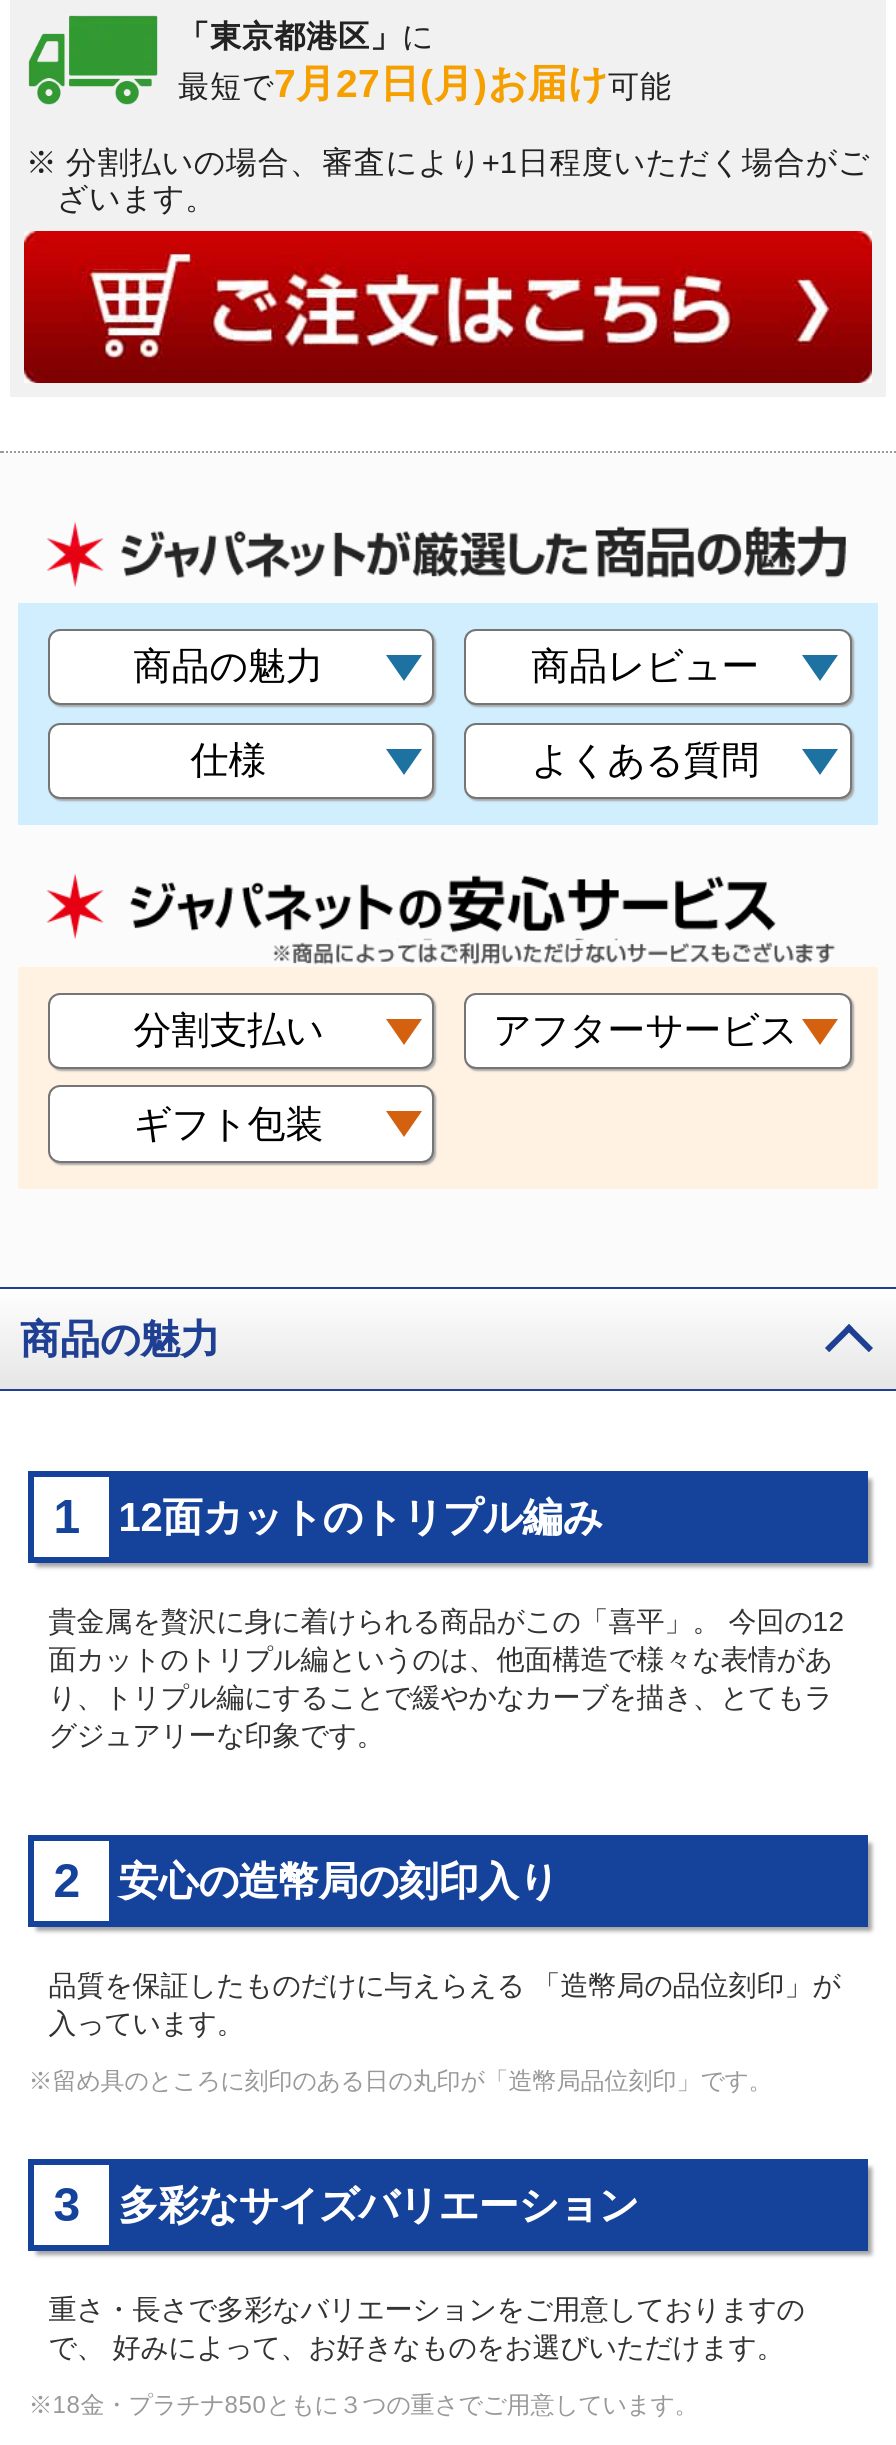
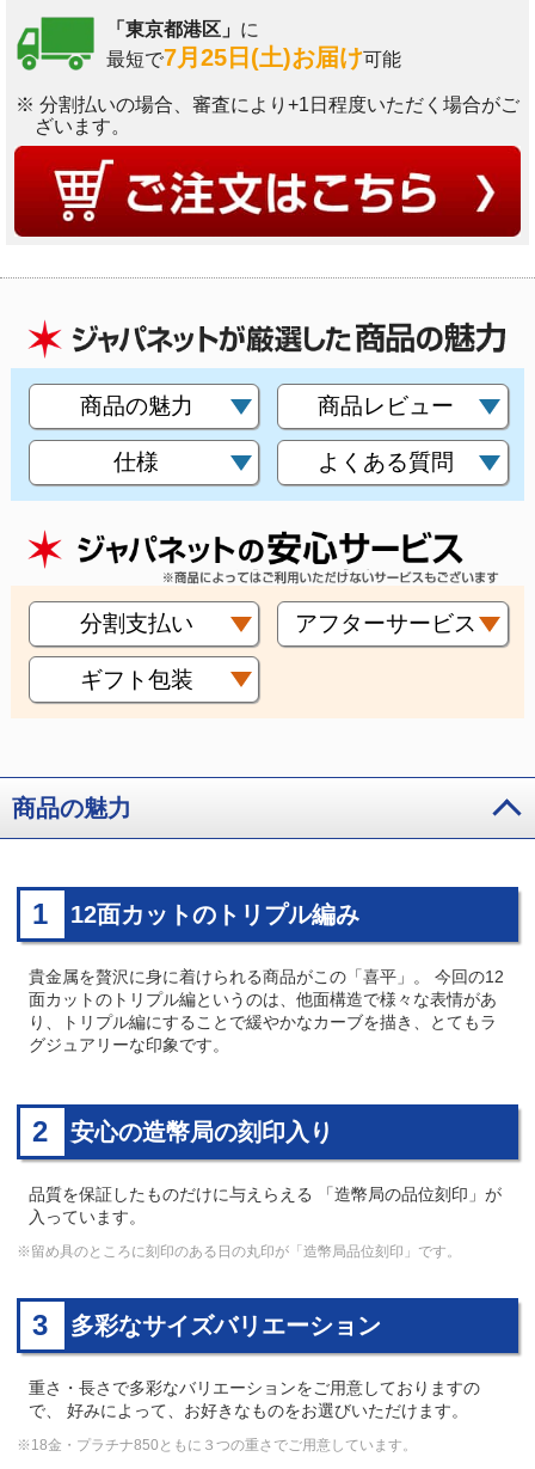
- 最短で7月27日(月)お届け可能
+ 最短で7月25日(土)お届け可能
